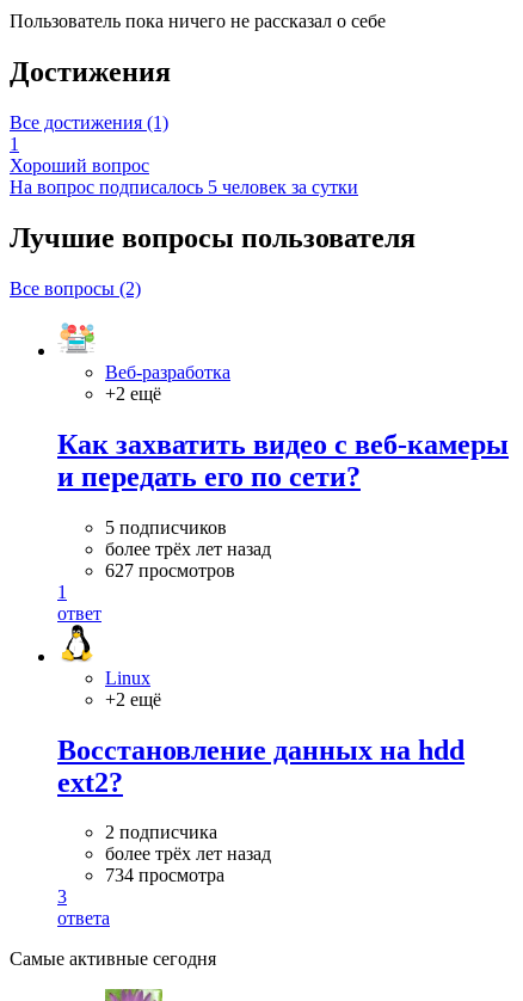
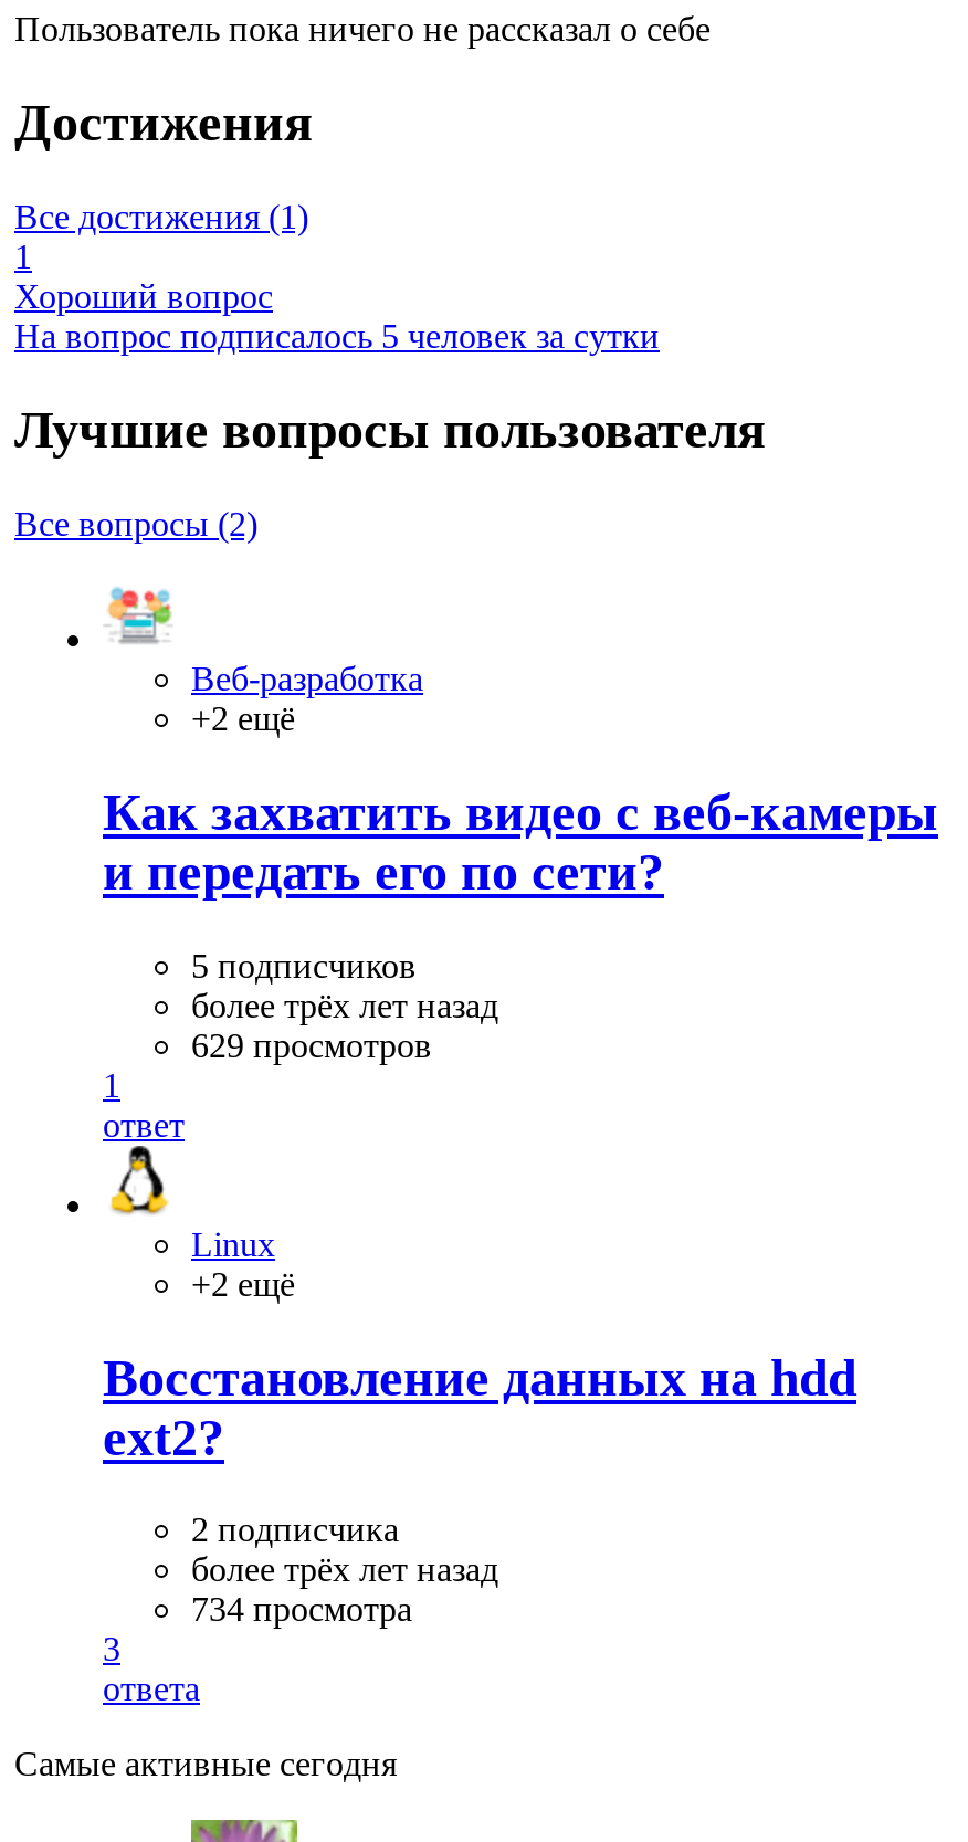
- 627 просмотров
+ 629 просмотров
